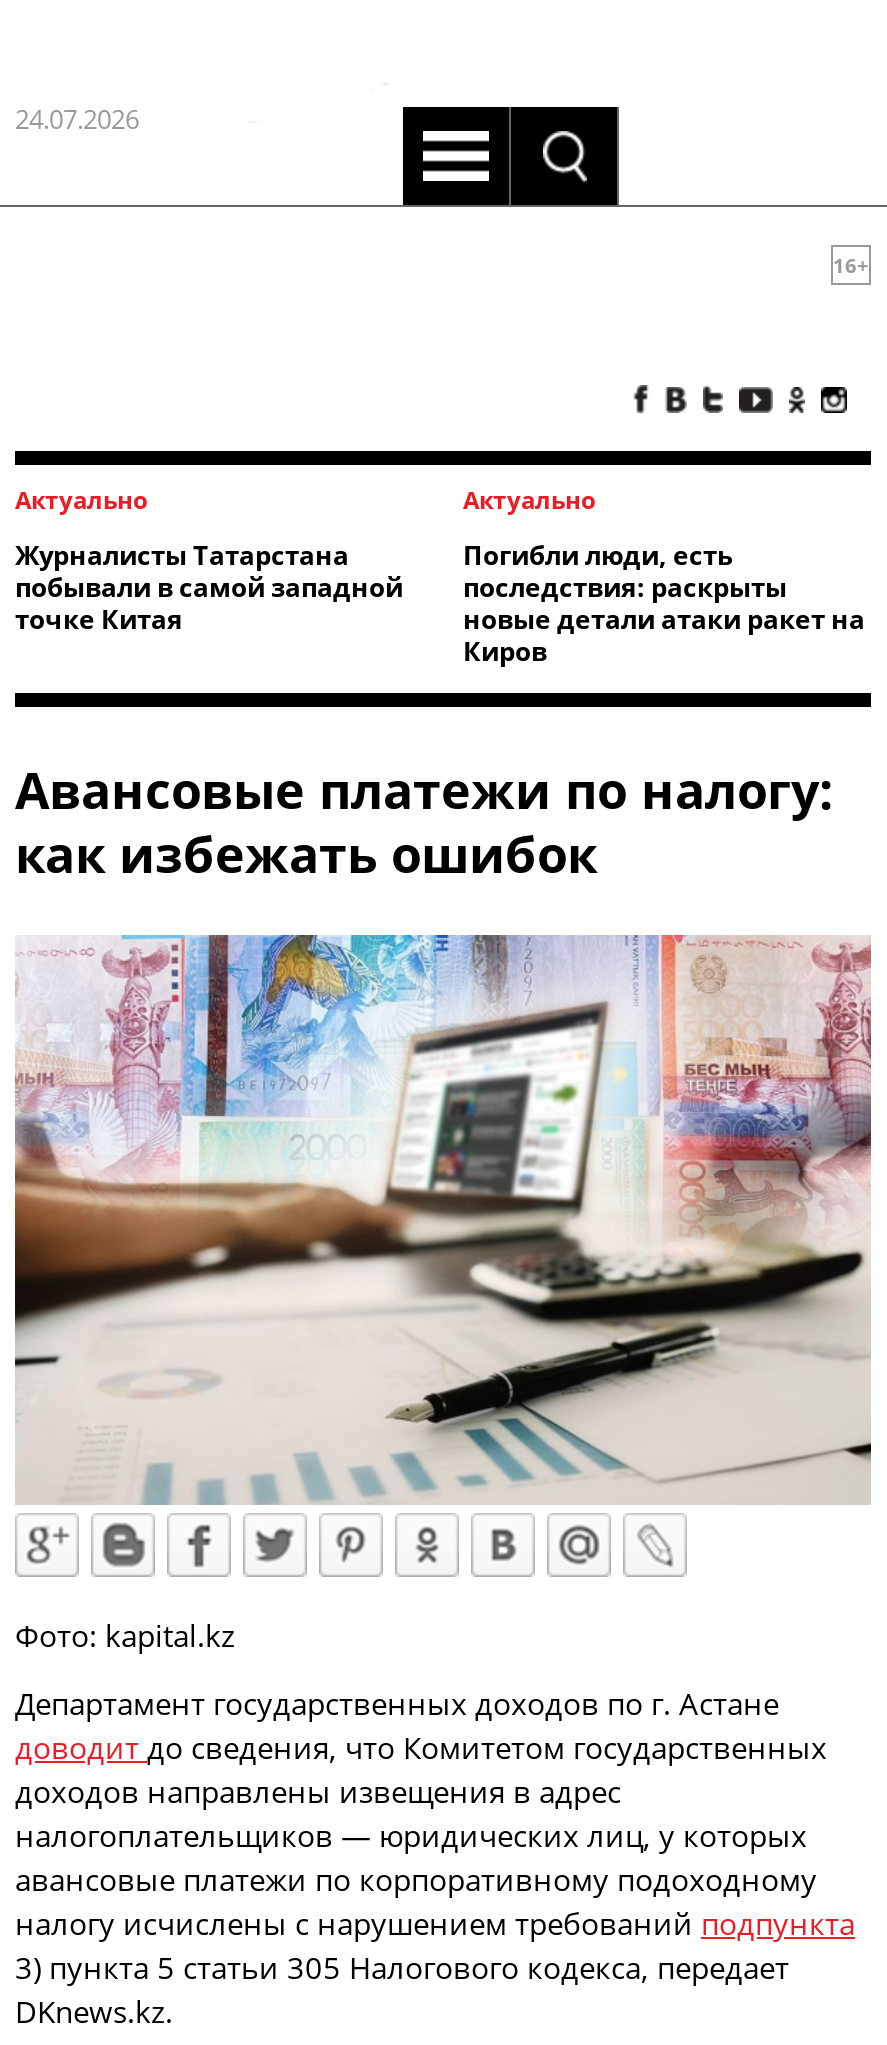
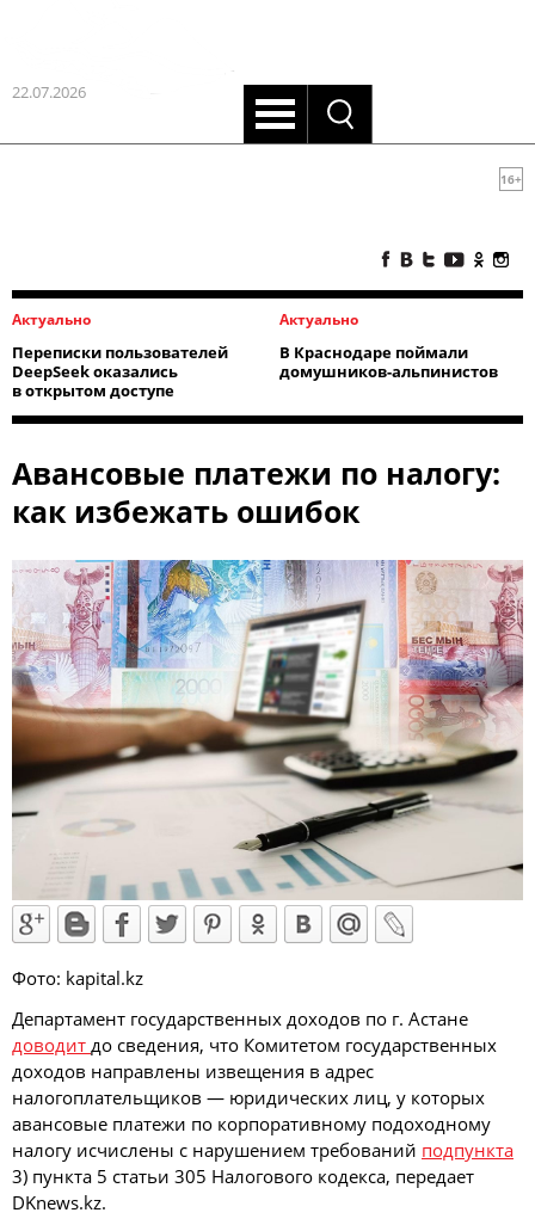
- 24.07.2026
+ 22.07.2026

- Журналисты Татарстана
- побывали в самой западной
- точке Китая
+ Переписки пользователей
+ DeepSeek оказались
+ в открытом доступе

- Погибли люди, есть
- последствия: раскрыты
- новые детали атаки ракет на
- Киров
+ В Краснодаре поймали
+ домушников-альпинистов
